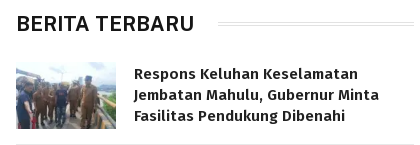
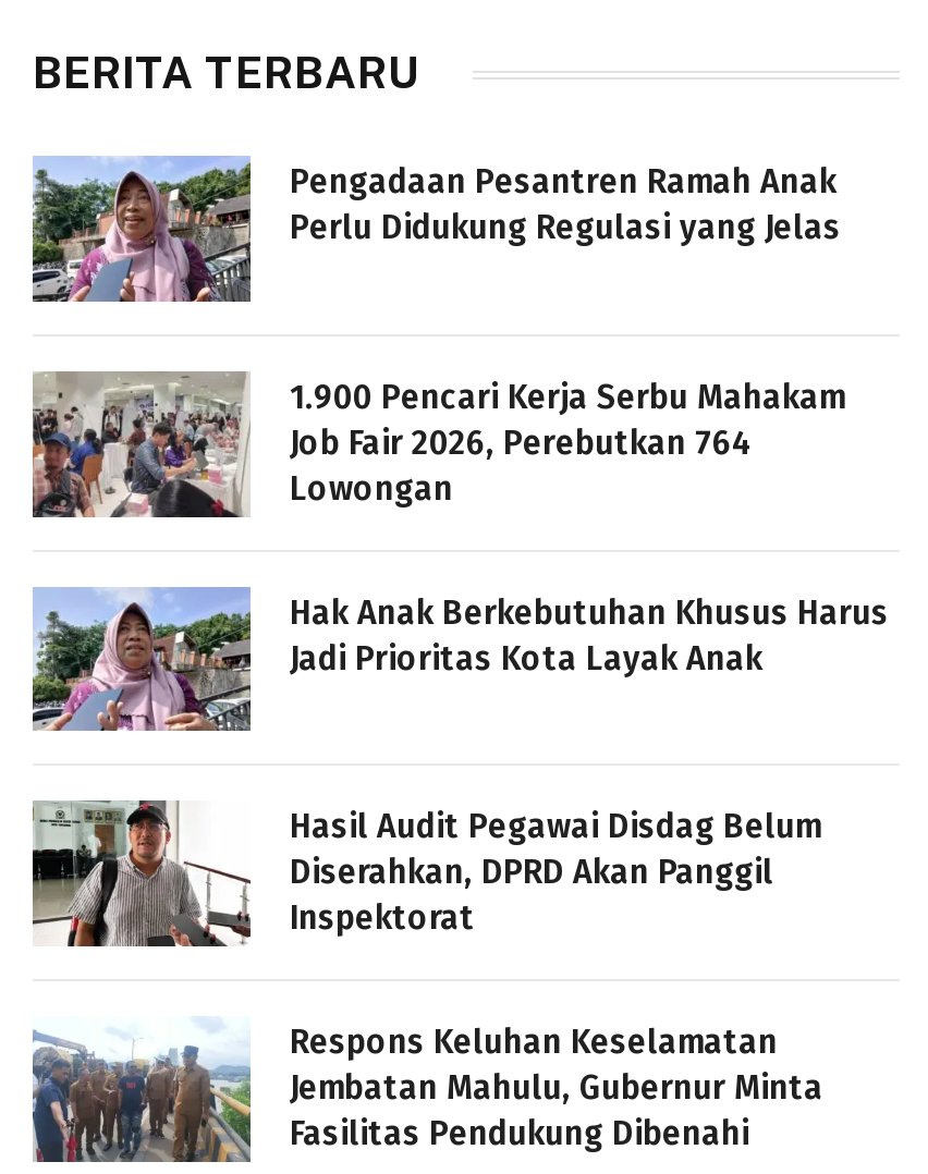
+ [image]
+ Pengadaan Pesantren Ramah Anak
+ Perlu Didukung Regulasi yang Jelas

+ [image]
+ 1.900 Pencari Kerja Serbu Mahakam
+ Job Fair 2026, Perebutkan 764
+ Lowongan
+ Hak Anak Berkebutuhan Khusus Harus
+ Jadi Prioritas Kota Layak Anak

+ [image]
+ Hasil Audit Pegawai Disdag Belum
+ Diserahkan, DPRD Akan Panggil
+ Inspektorat

+ [image]
